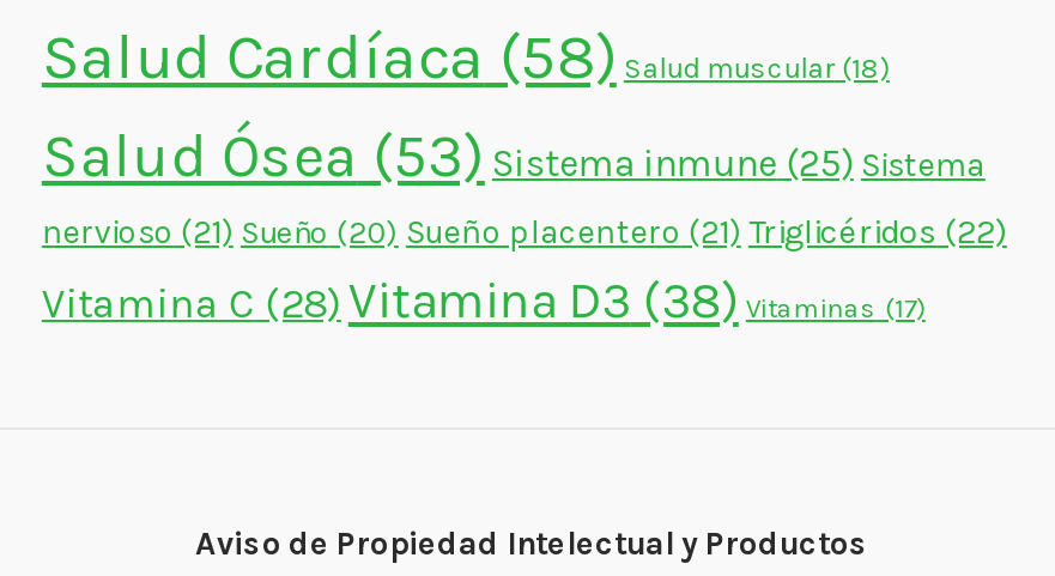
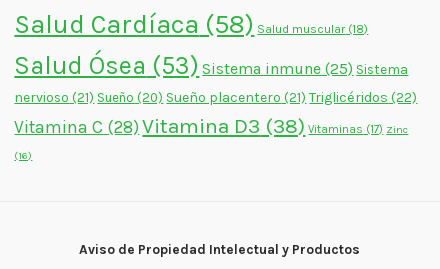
- Vitamina C (28) Vitamina D3 (38) Vitaminas (17)
+ Vitamina C (28) Vitamina D3 (38) Vitaminas (17) Zinc
+ (16)
